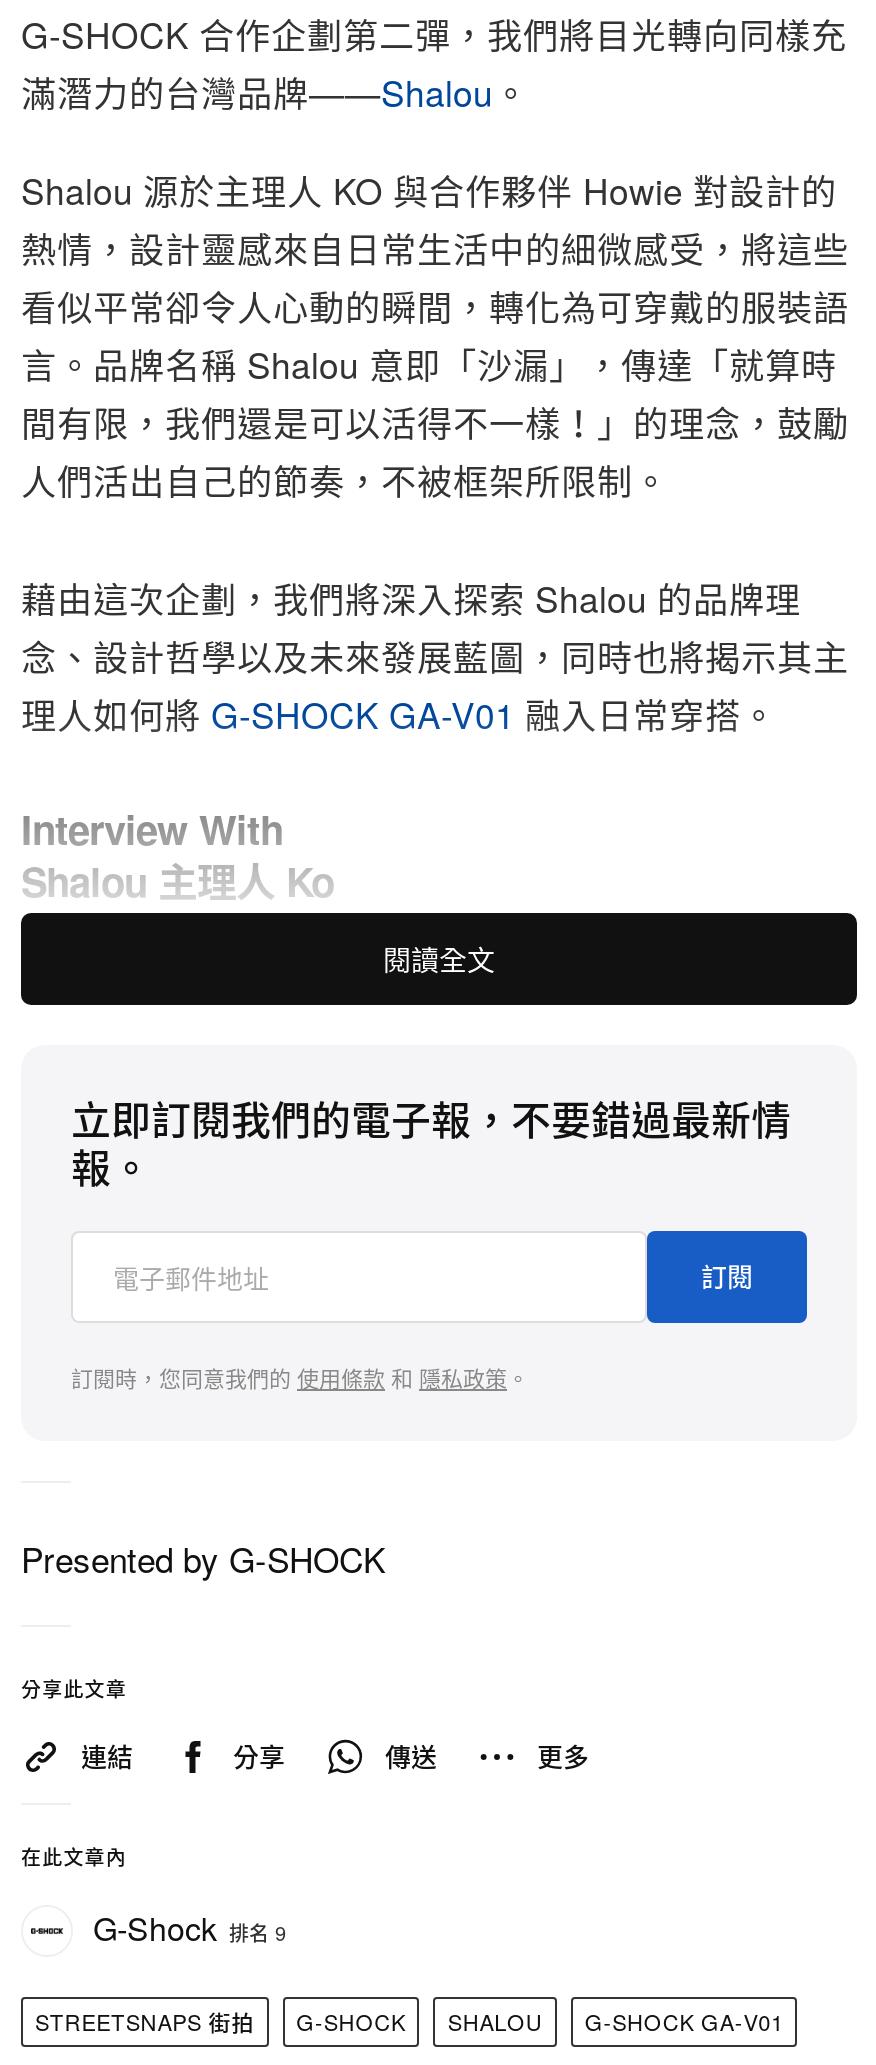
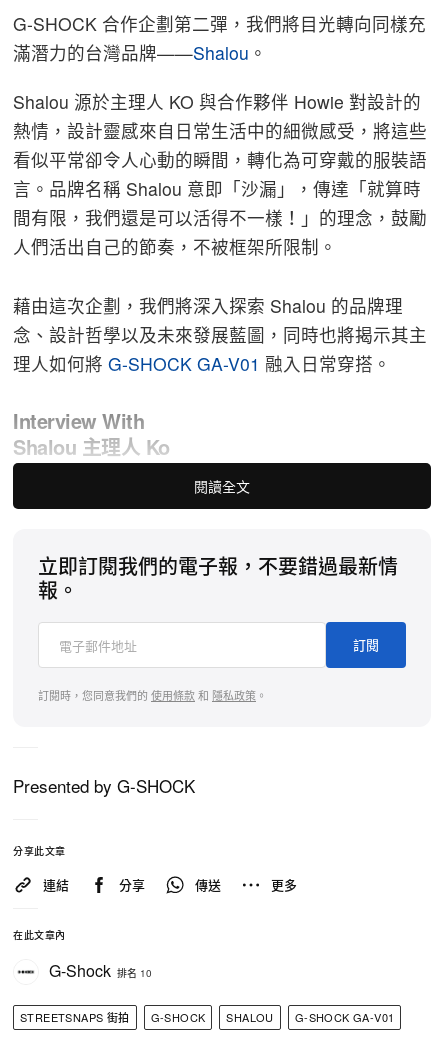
- G-Shock 排名 9
+ G-Shock 排名 10
